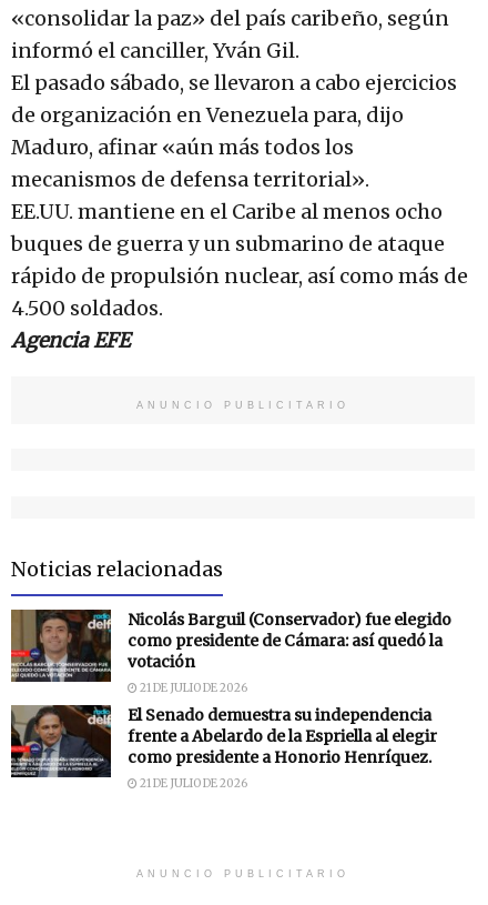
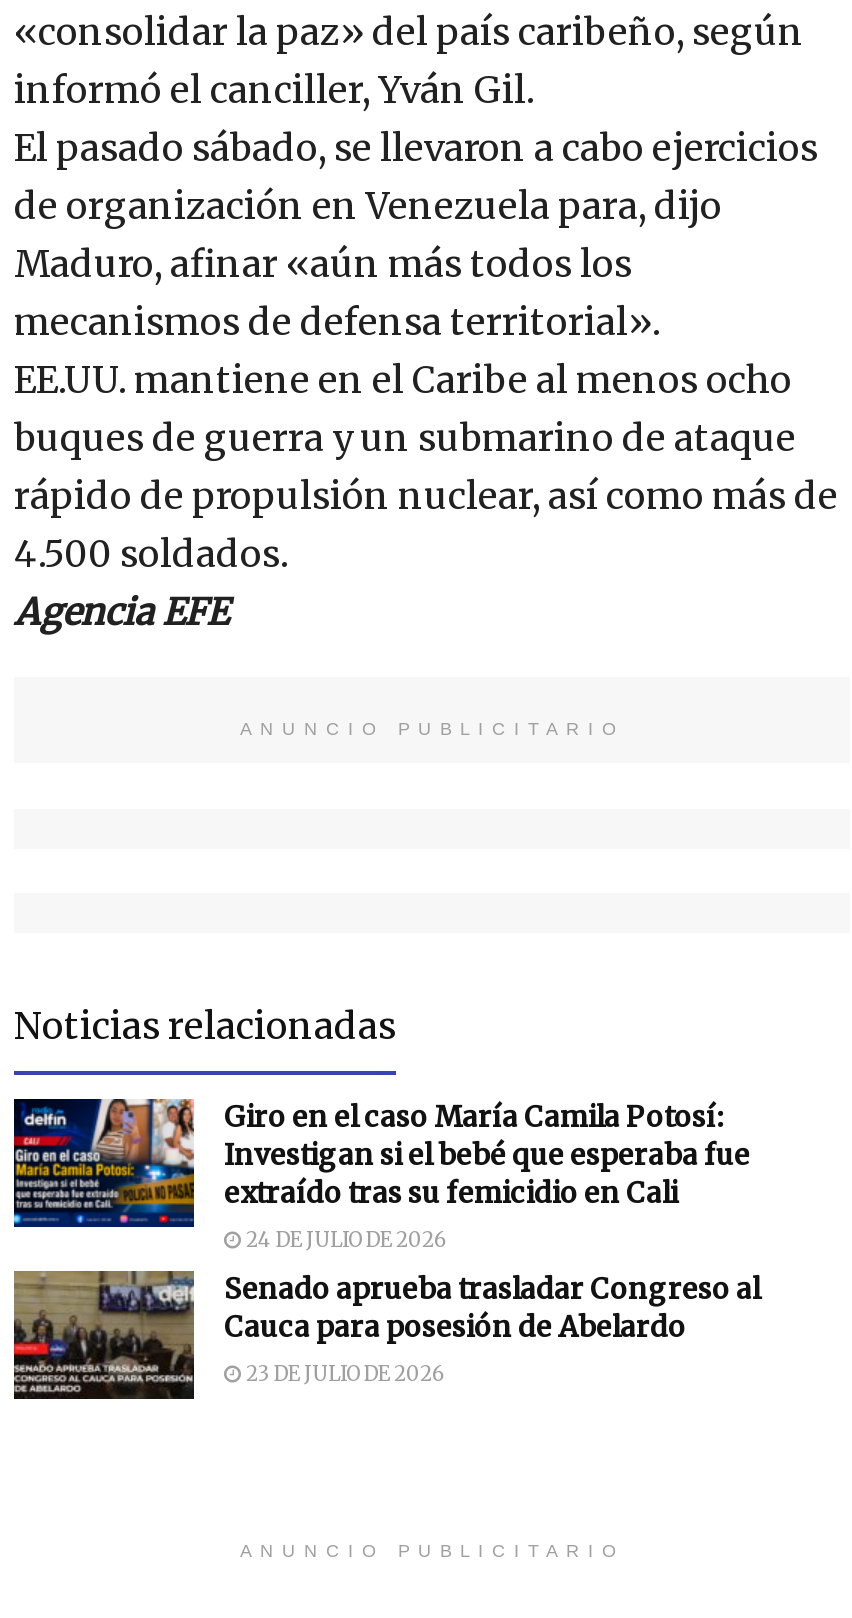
- [image]
- Nicolás Barguil (Conservador) fue elegido
- como presidente de Cámara: así quedó la
- votación
- 21 DE JULIO DE 2026
+ [image]
+ Giro en el caso María Camila Potosí:
+ Investigan si el bebé que esperaba fue
+ extraído tras su femicidio en Cali
+ 24 DE JULIO DE 2026

- [image]
- El Senado demuestra su independencia
- frente a Abelardo de la Espriella al elegir
- como presidente a Honorio Henríquez.
- 21 DE JULIO DE 2026
+ [image]
+ Senado aprueba trasladar Congreso al
+ Cauca para posesión de Abelardo
+ 23 DE JULIO DE 2026
